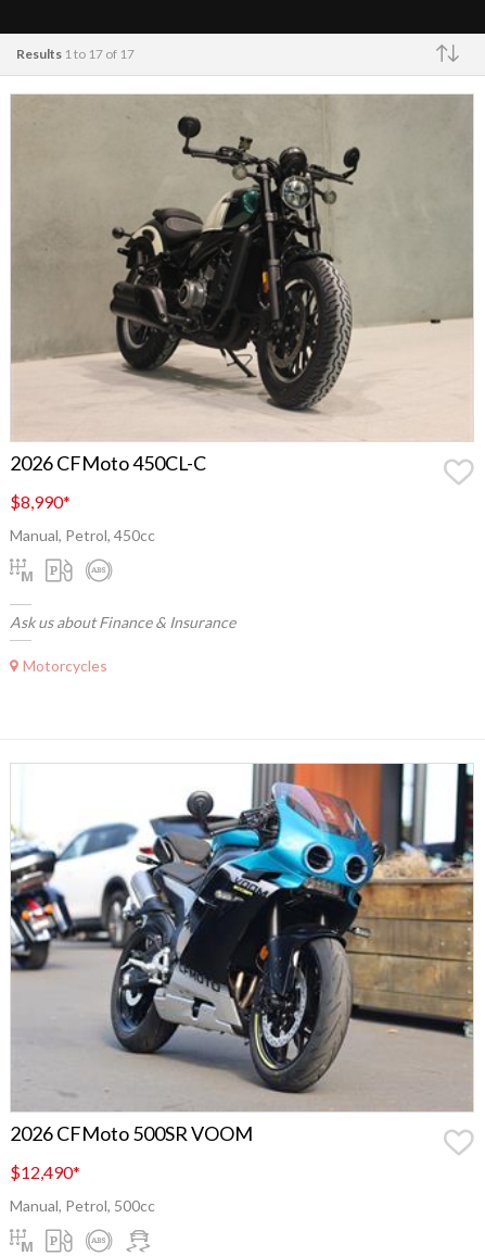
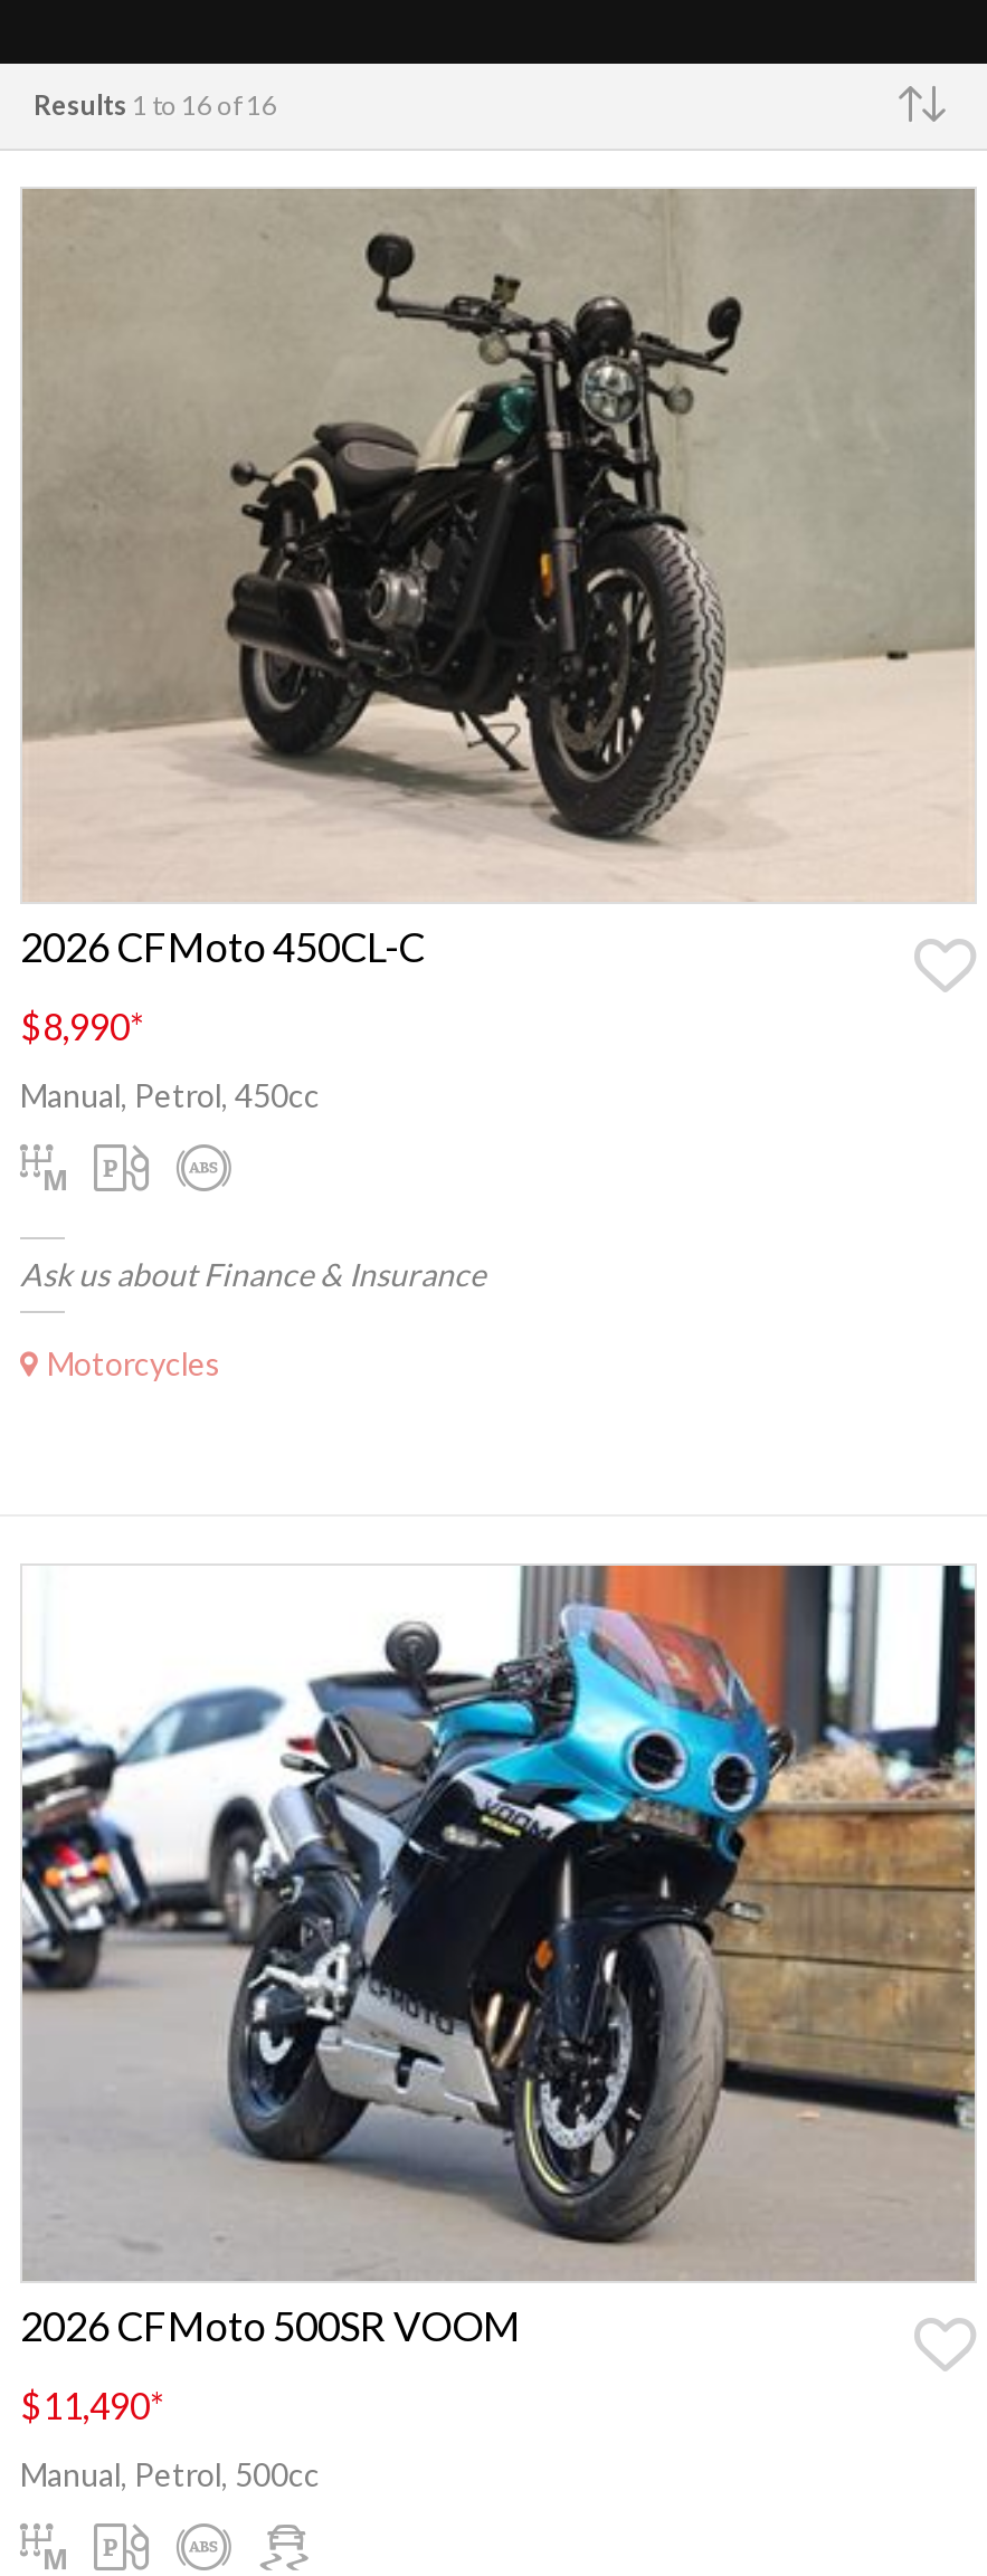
- Results 1 to 17 of 17
+ Results 1 to 16 of 16

- $12,490*
+ $11,490*
